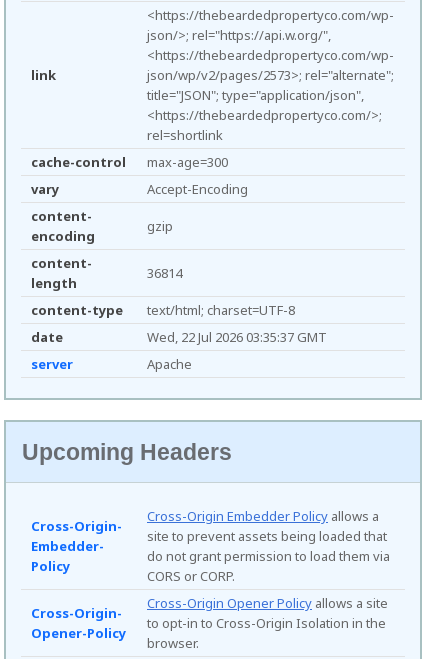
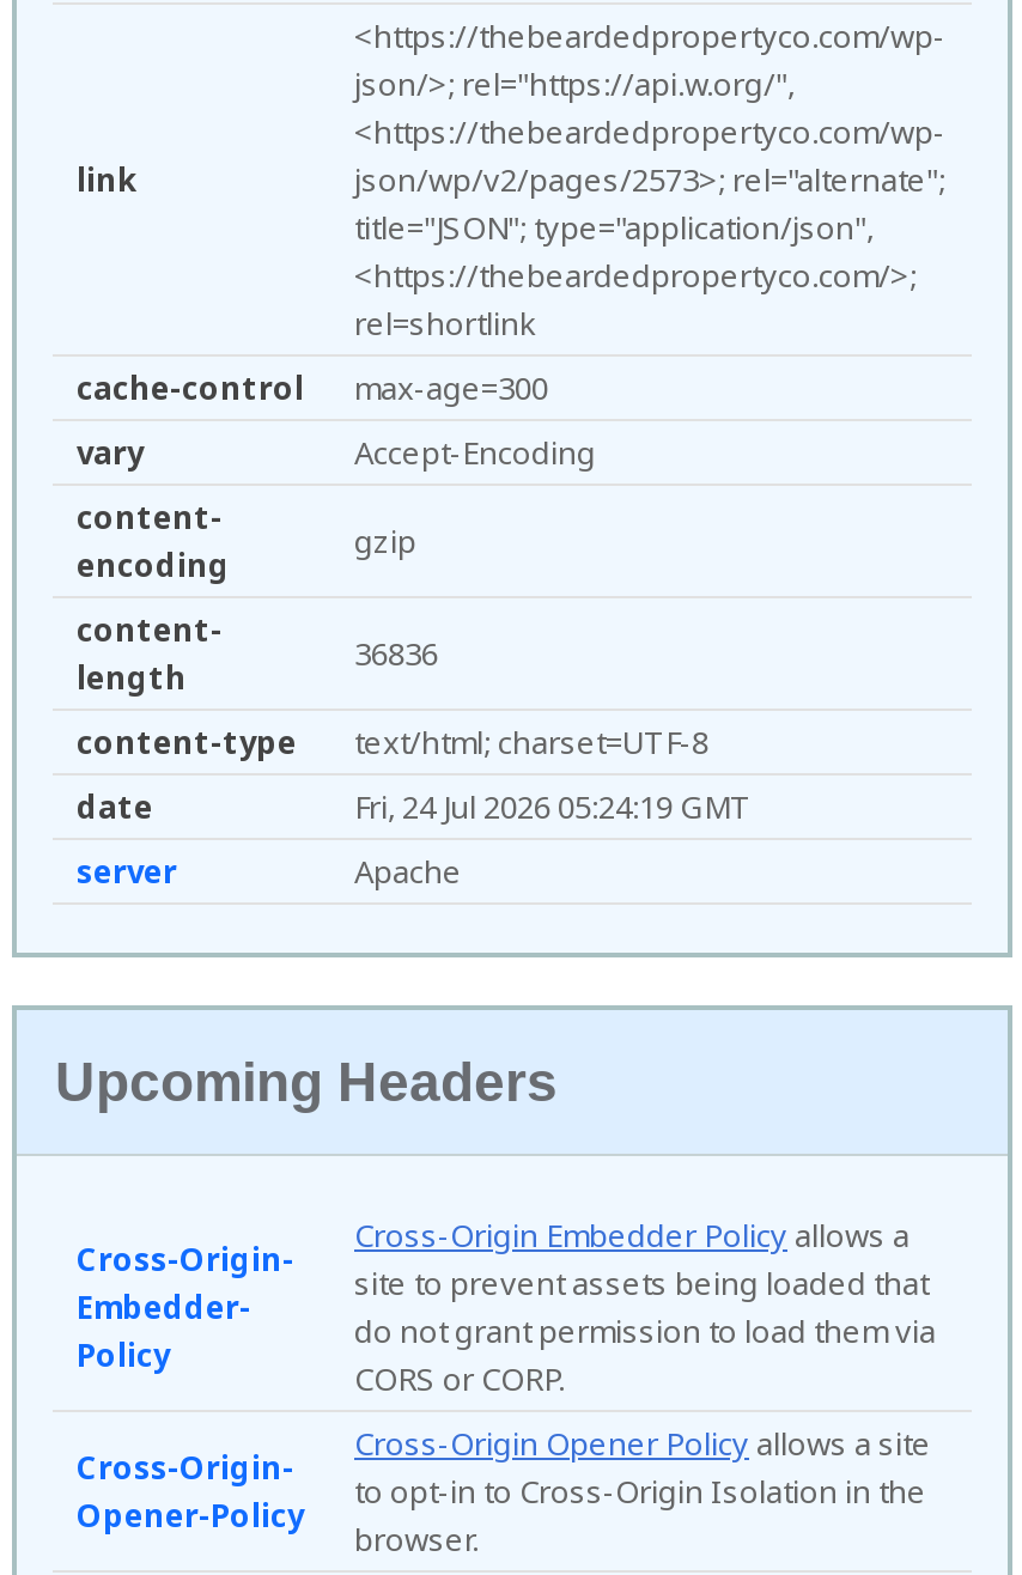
- 36814
+ 36836

- Wed, 22 Jul 2026 03:35:37 GMT
+ Fri, 24 Jul 2026 05:24:19 GMT
